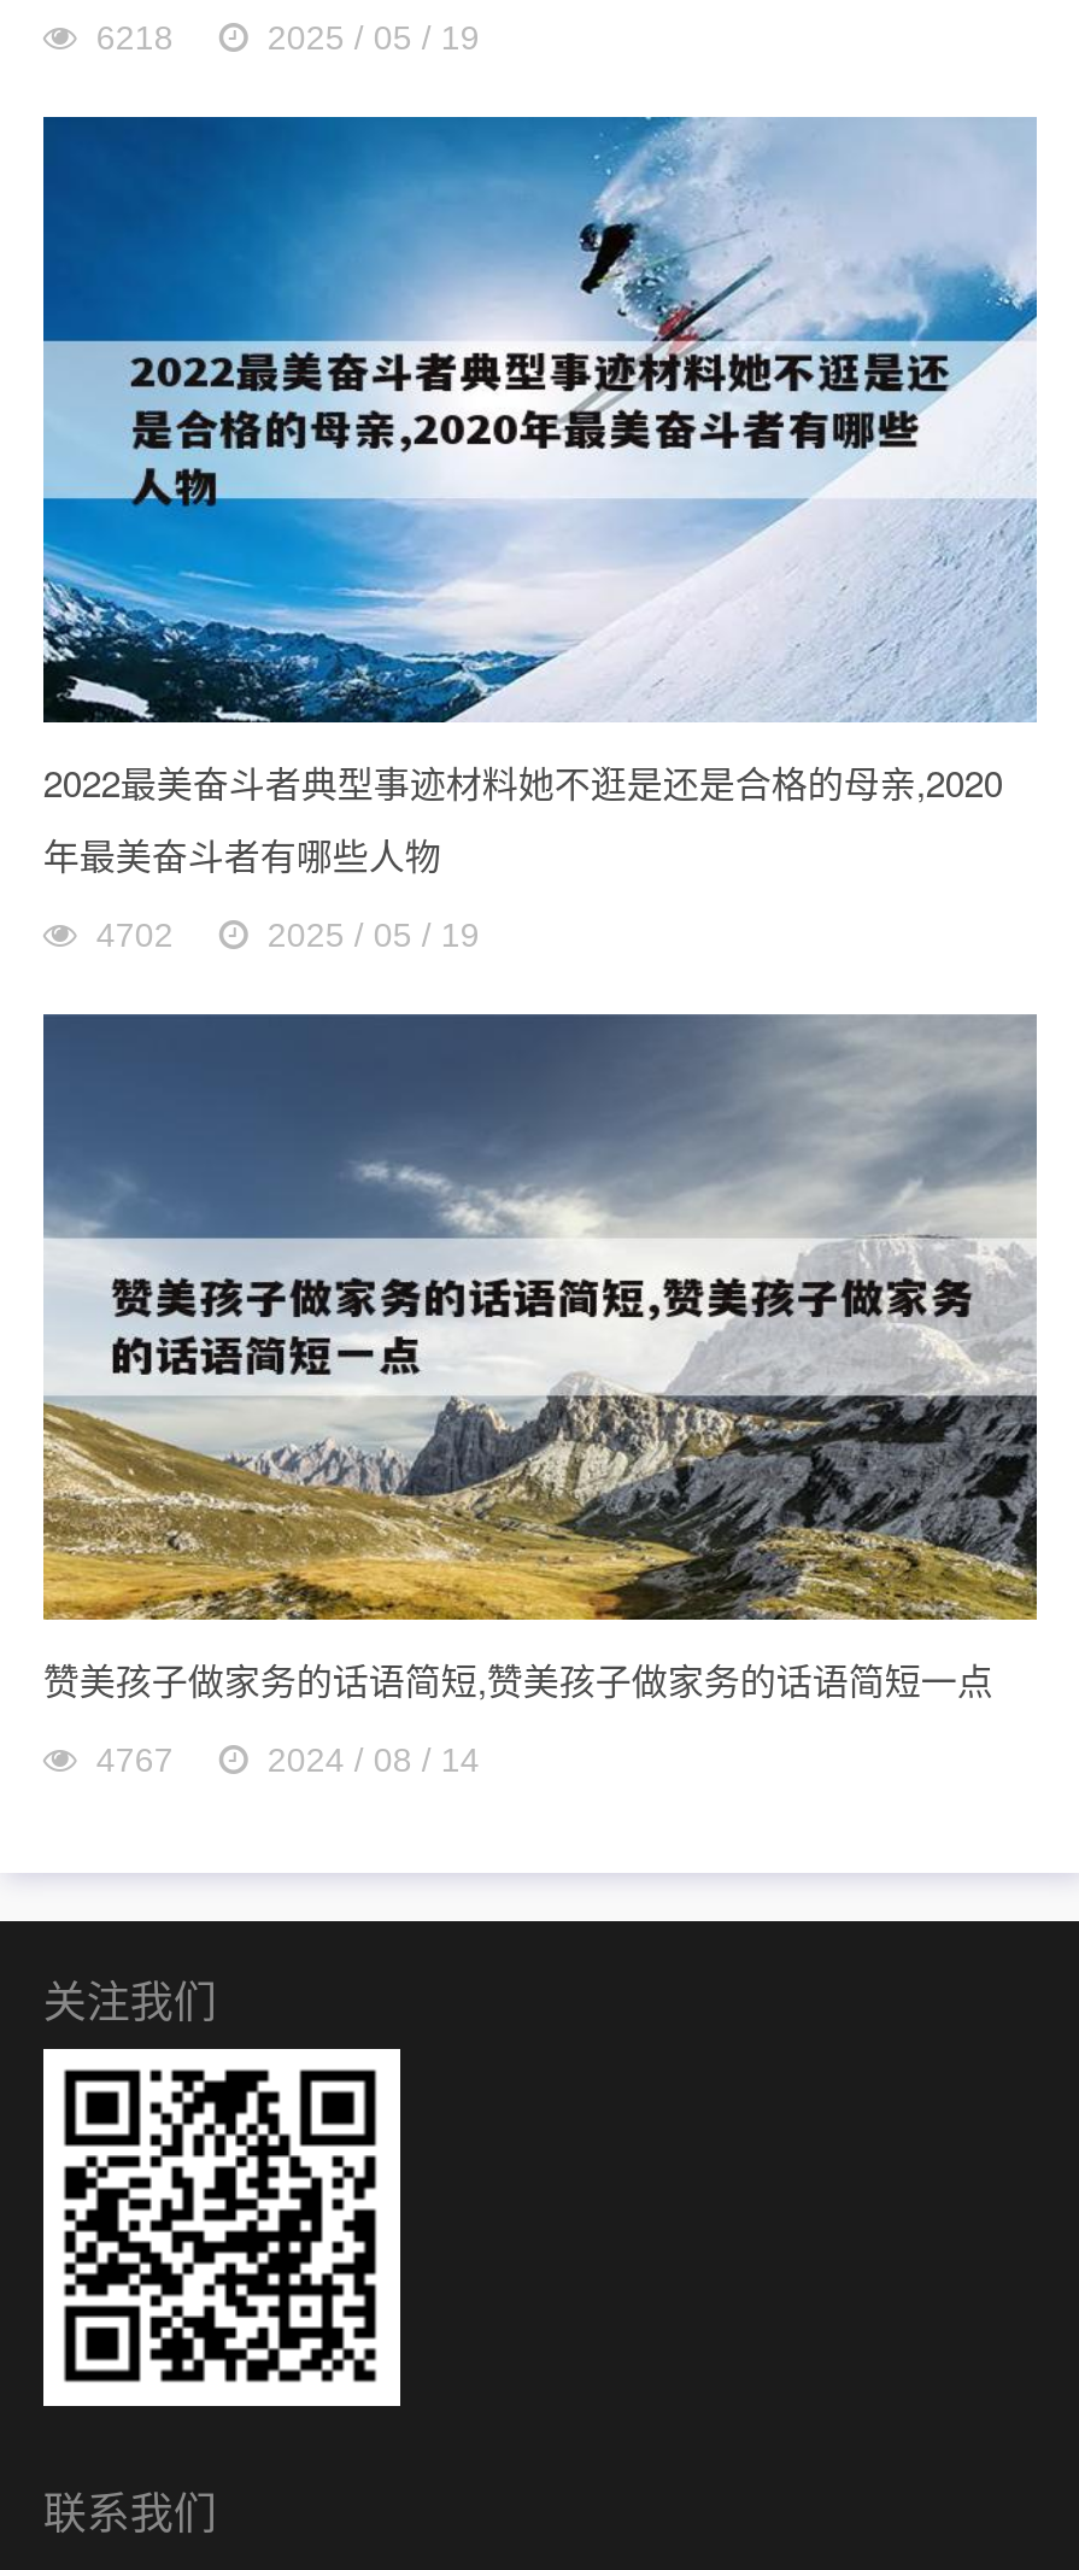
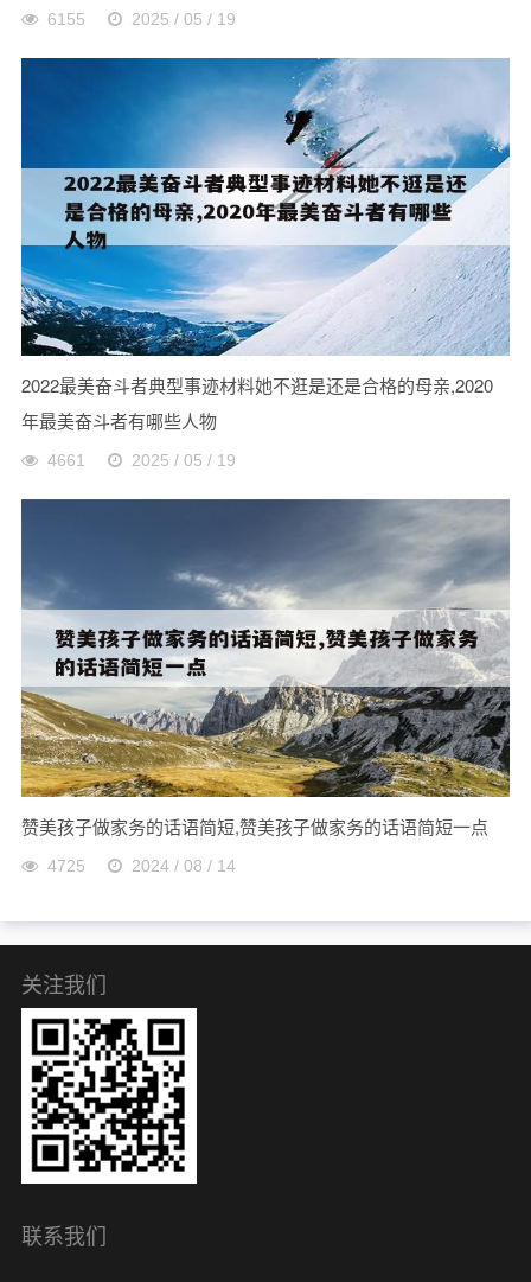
- 6218
+ 6155

- 4702
+ 4661

- 4767
+ 4725
